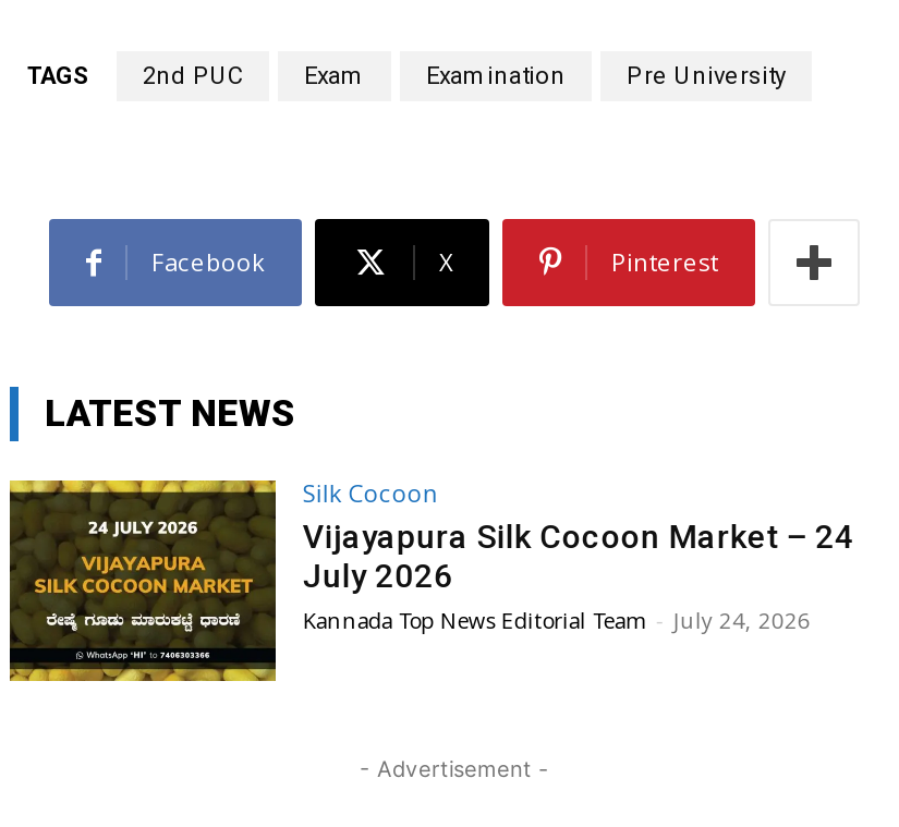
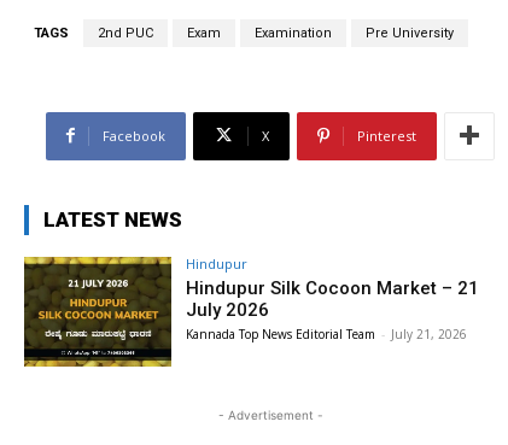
- Silk Cocoon
- Vijayapura Silk Cocoon Market – 24
+ Hindupur
+ Hindupur Silk Cocoon Market – 21

- Kannada Top News Editorial Team - July 24, 2026
+ Kannada Top News Editorial Team - July 21, 2026
